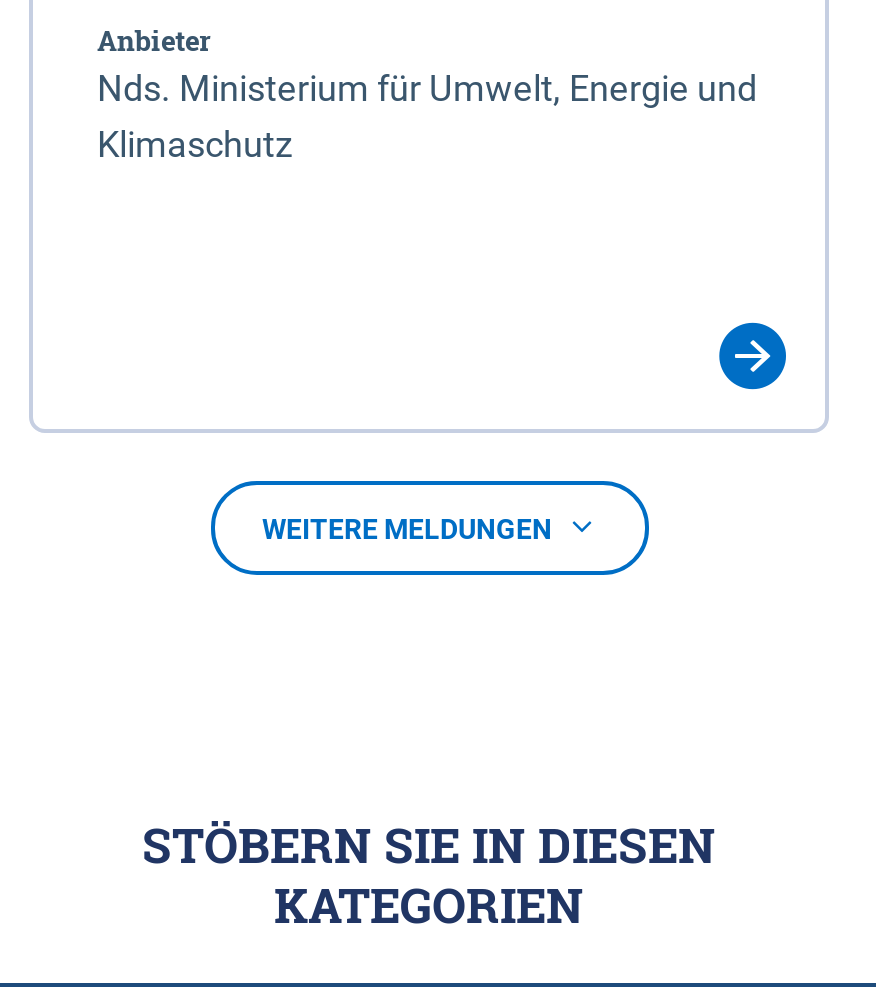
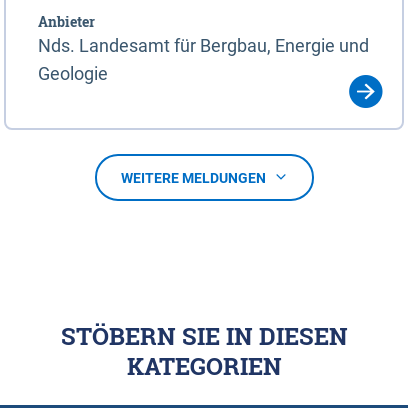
- Nds. Ministerium für Umwelt, Energie und
- Klimaschutz
+ Nds. Landesamt für Bergbau, Energie und
+ Geologie
